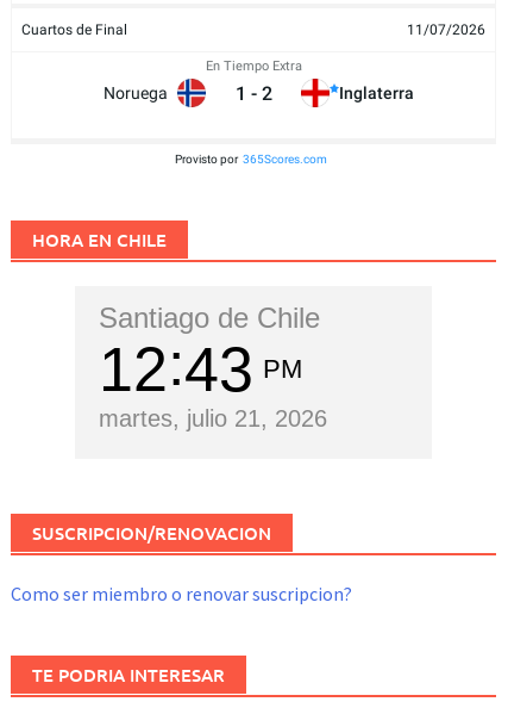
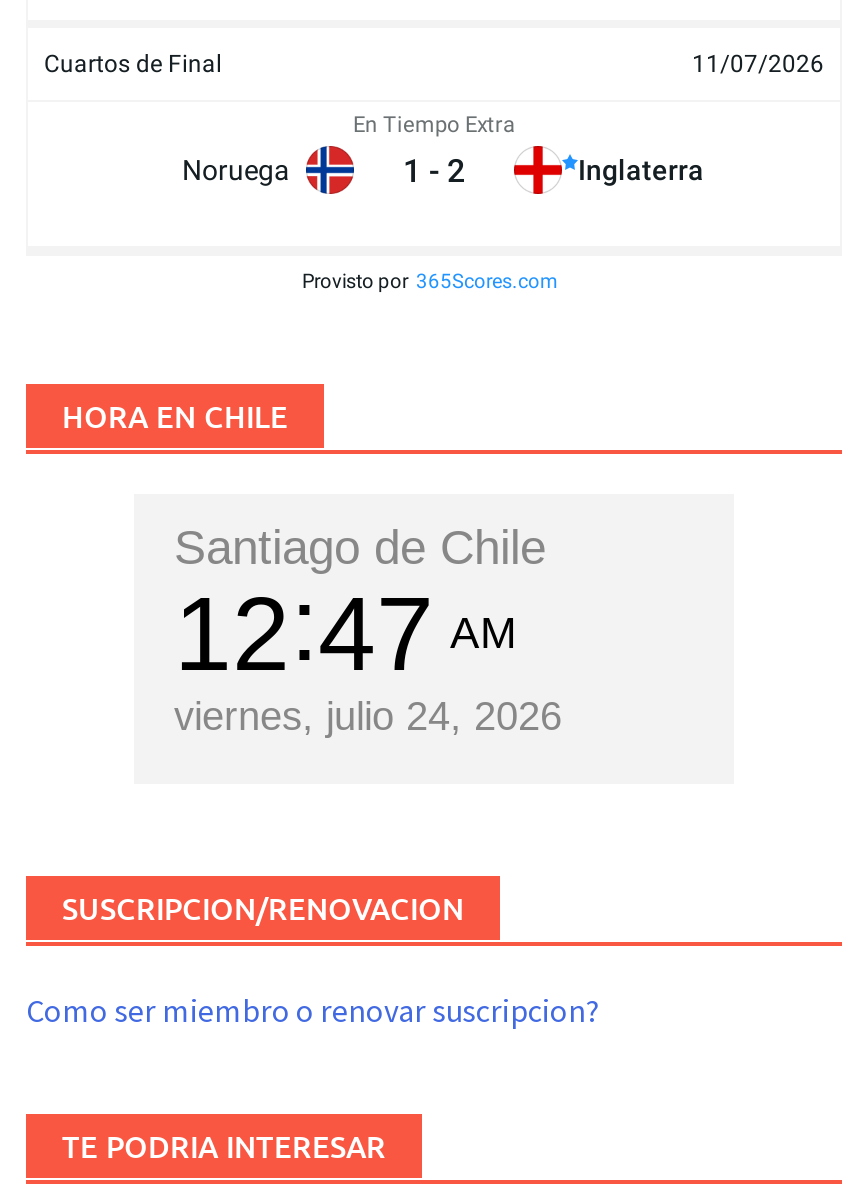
- 12 43 PM
- martes, julio 21, 2026
+ 12 47 AM
+ viernes, julio 24, 2026
